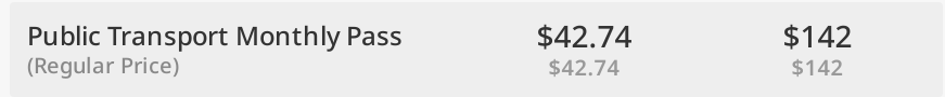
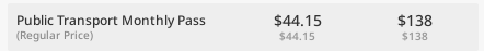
- $42.74
+ $44.15

- $142
+ $138

- $42.74
+ $44.15

- $142
+ $138
